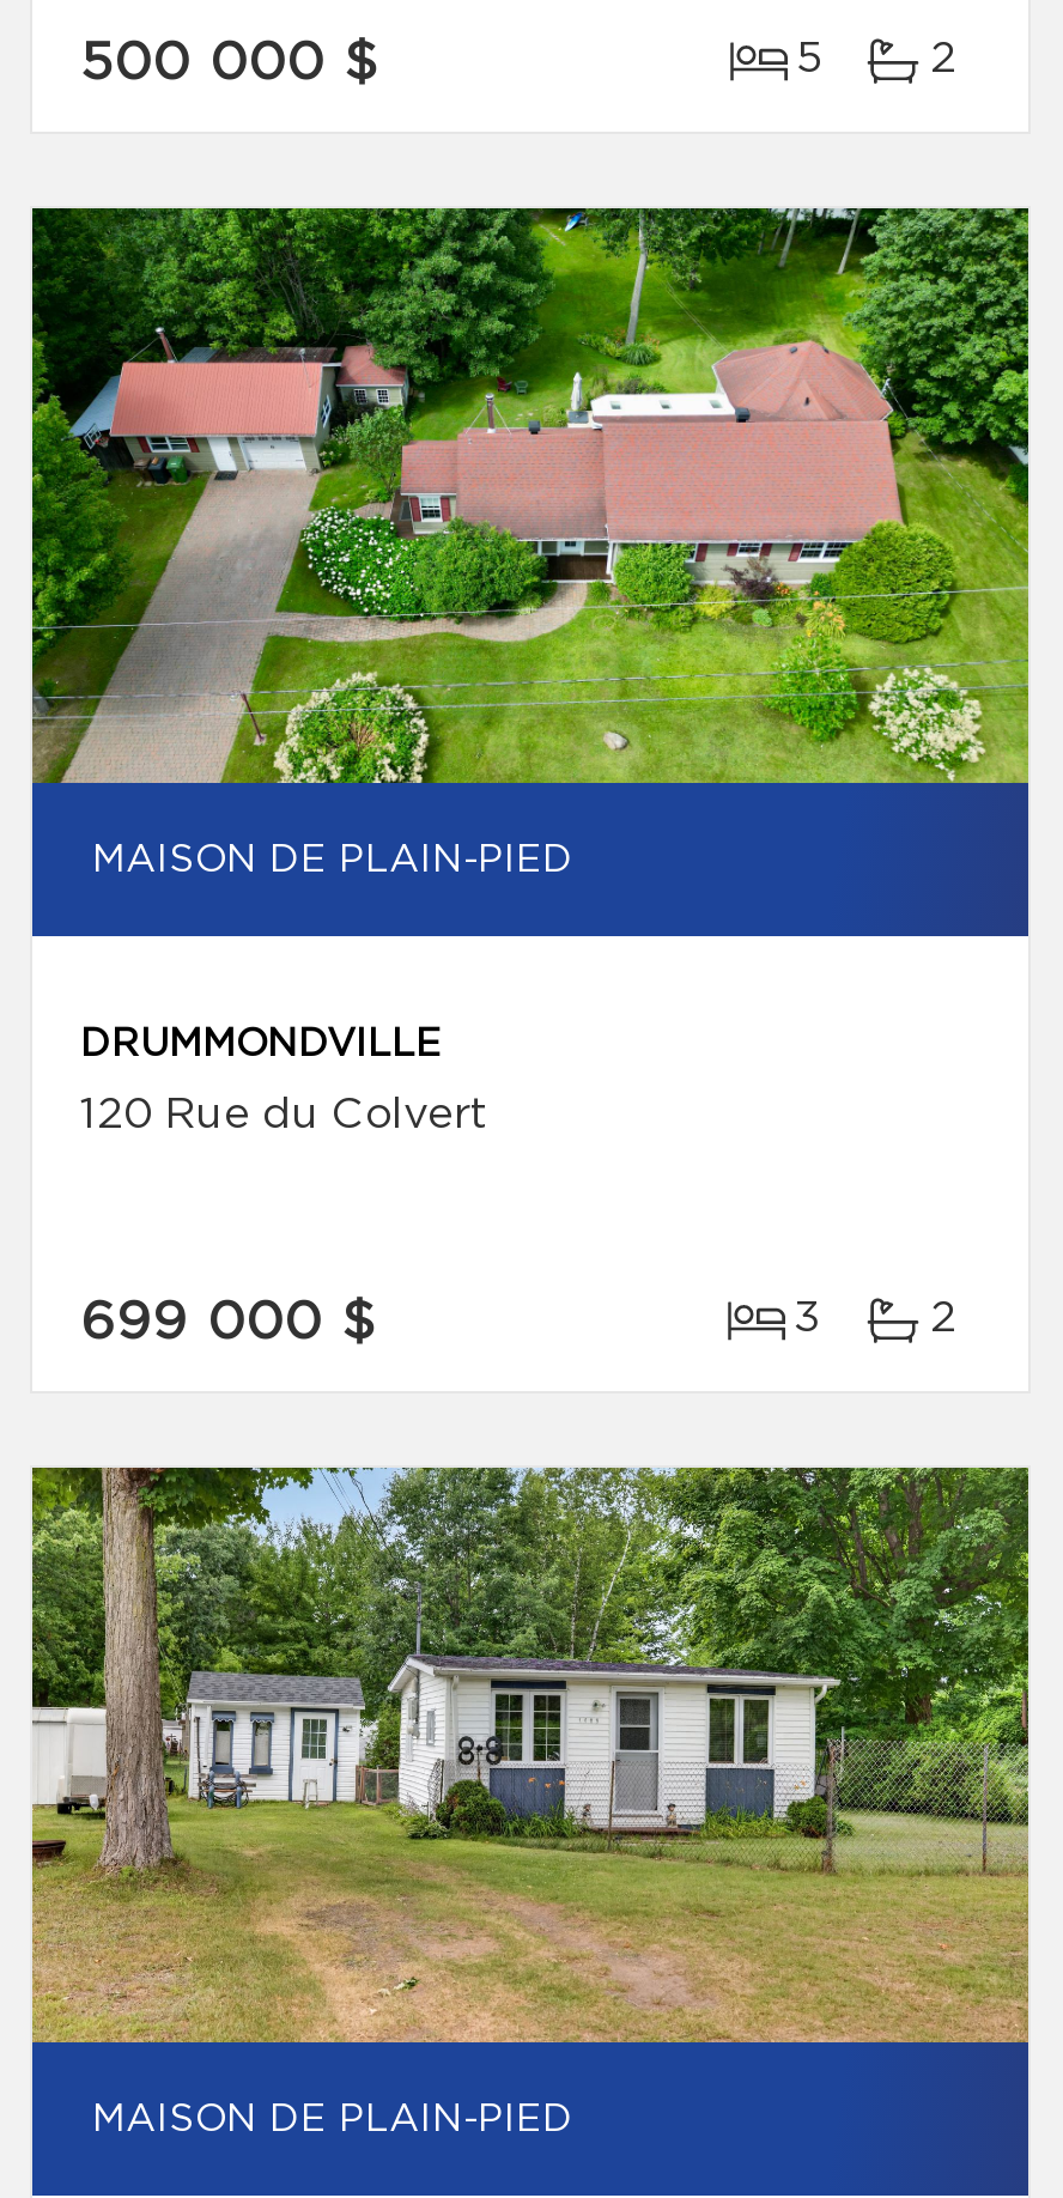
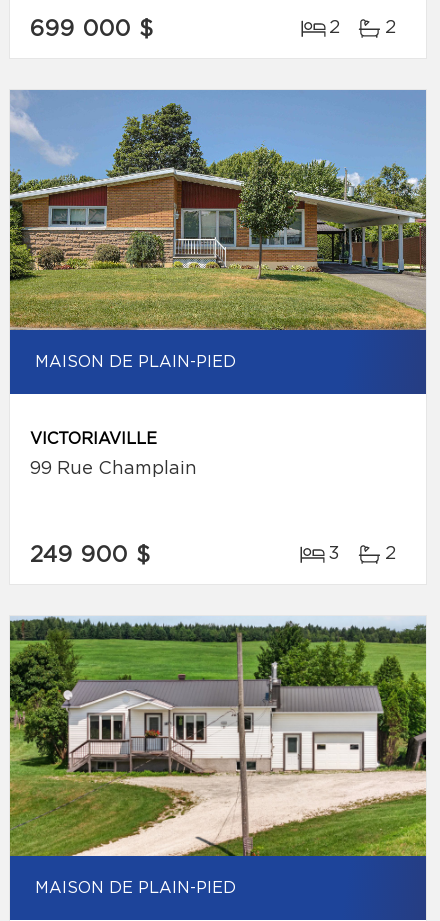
- 500 000 $
+ 699 000 $

- 5
+ 2

- [image]
+ [image]

- DRUMMONDVILLE
+ VICTORIAVILLE

- 120 Rue du Colvert
+ 99 Rue Champlain

- 699 000 $
+ 249 900 $

- [image]
+ [image]
